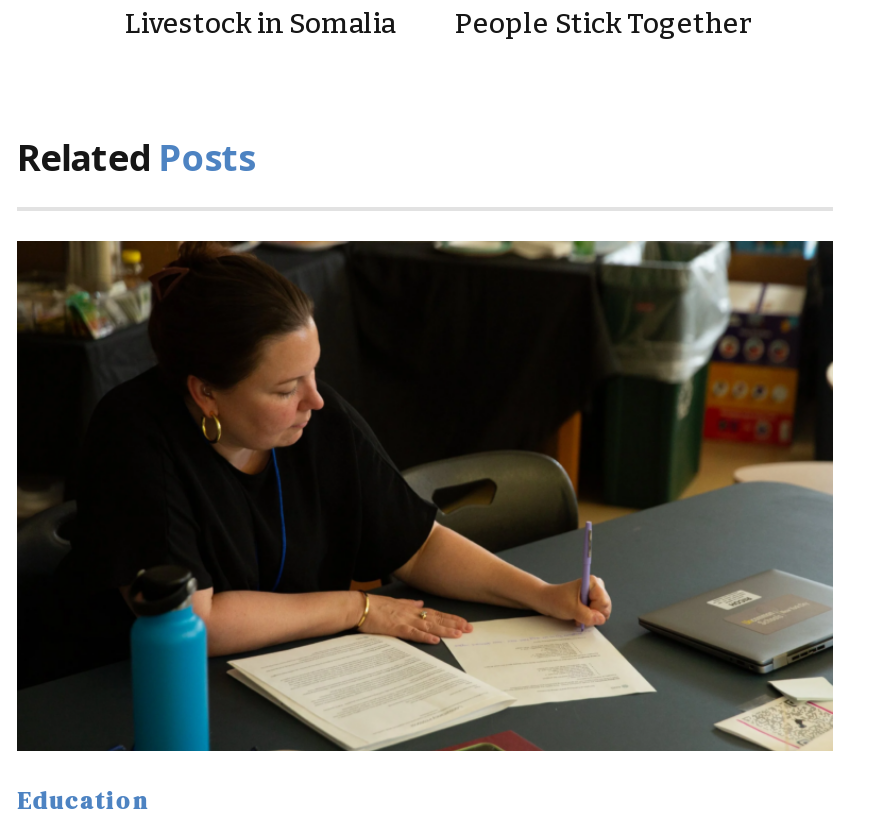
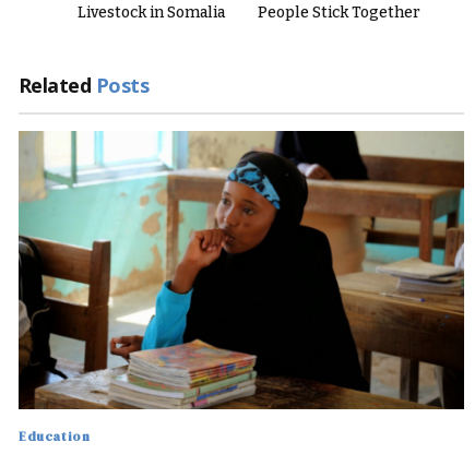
- [image]
+ [image]
